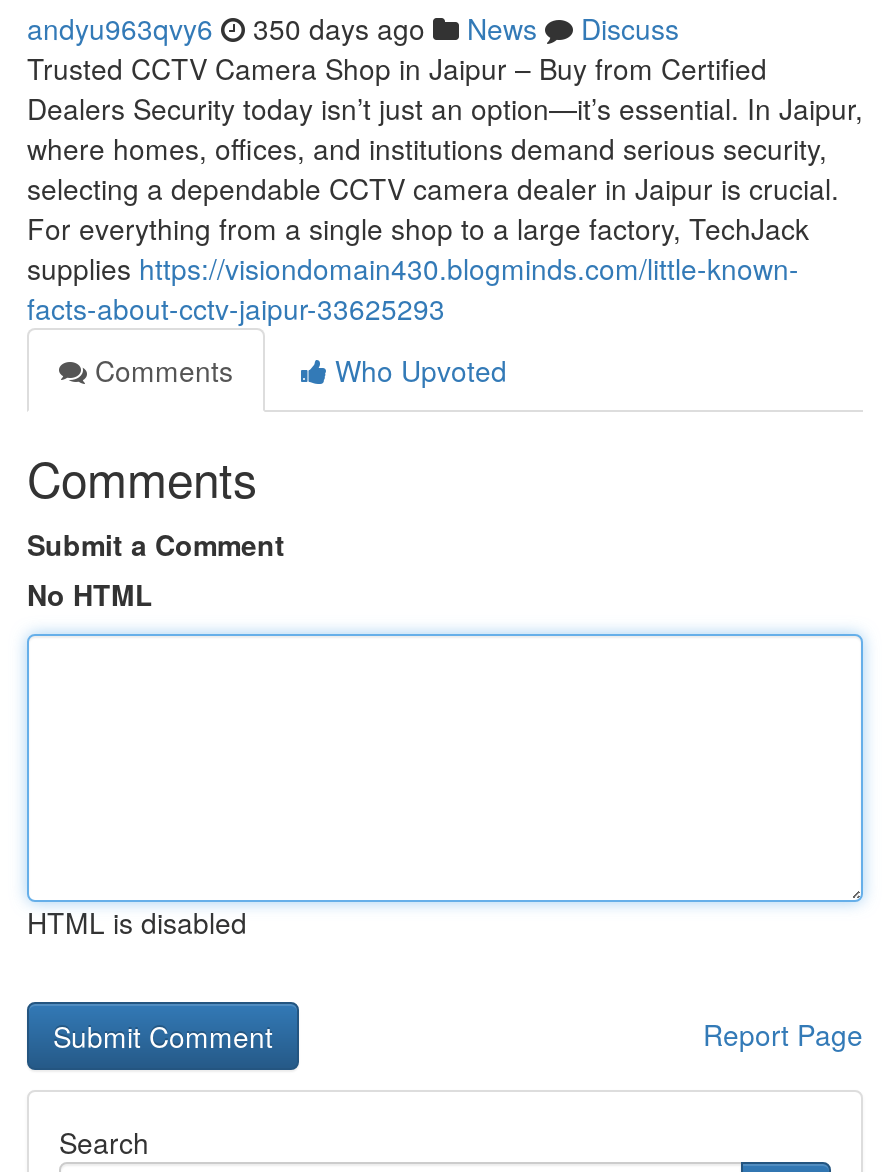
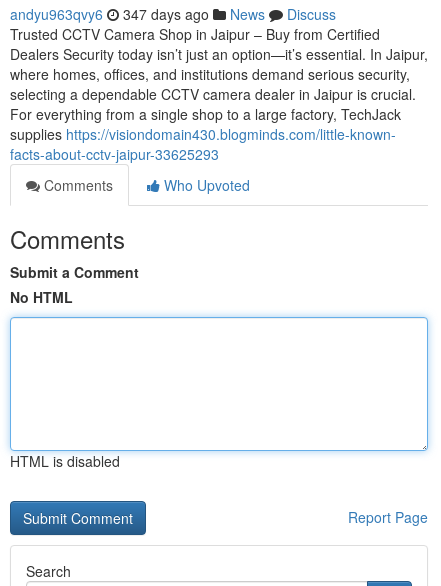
- andyu963qvy6 350 days ago News Discuss
+ andyu963qvy6 347 days ago News Discuss
